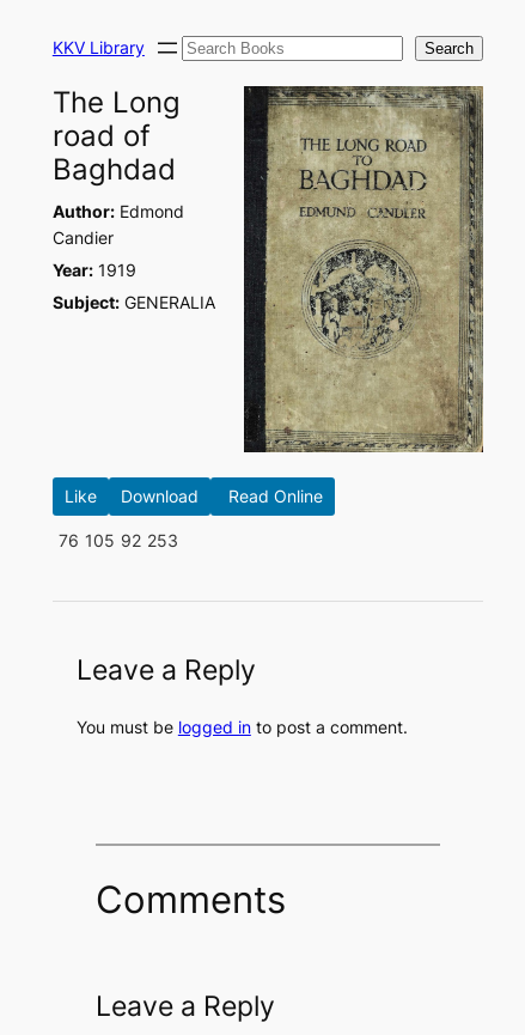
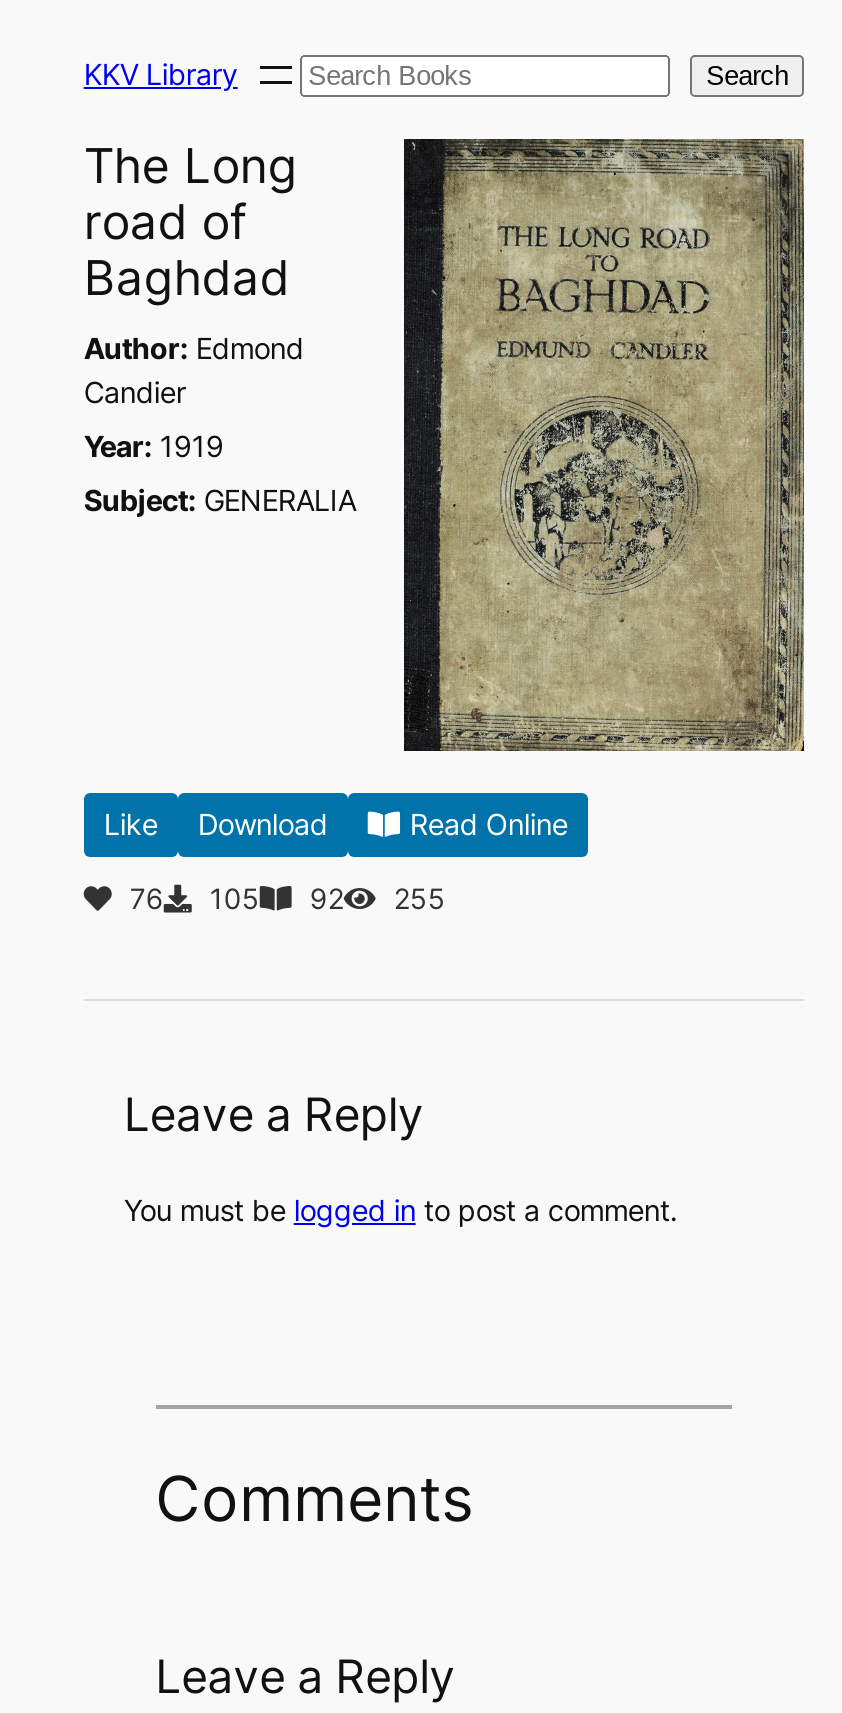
- 76 105 92 253
+ 76
+ 105
+ 92
+ 255
